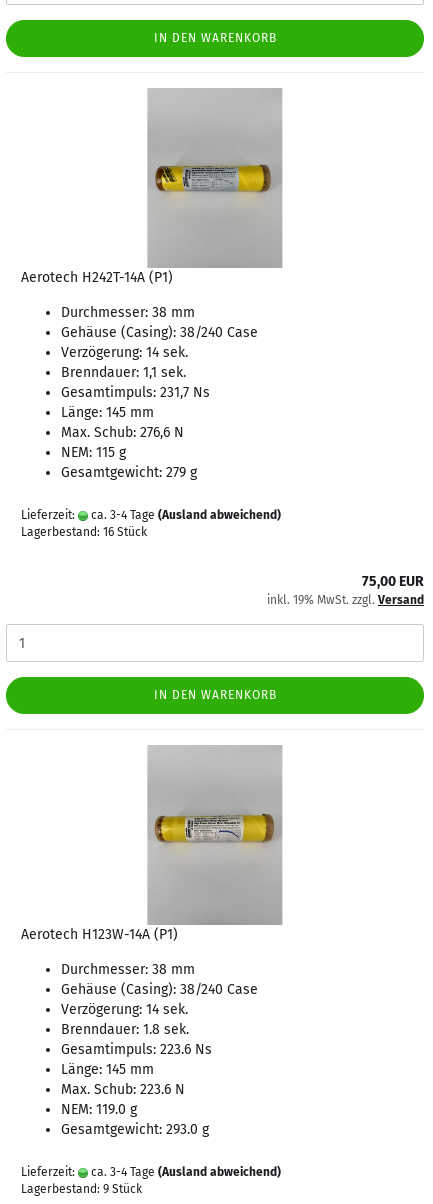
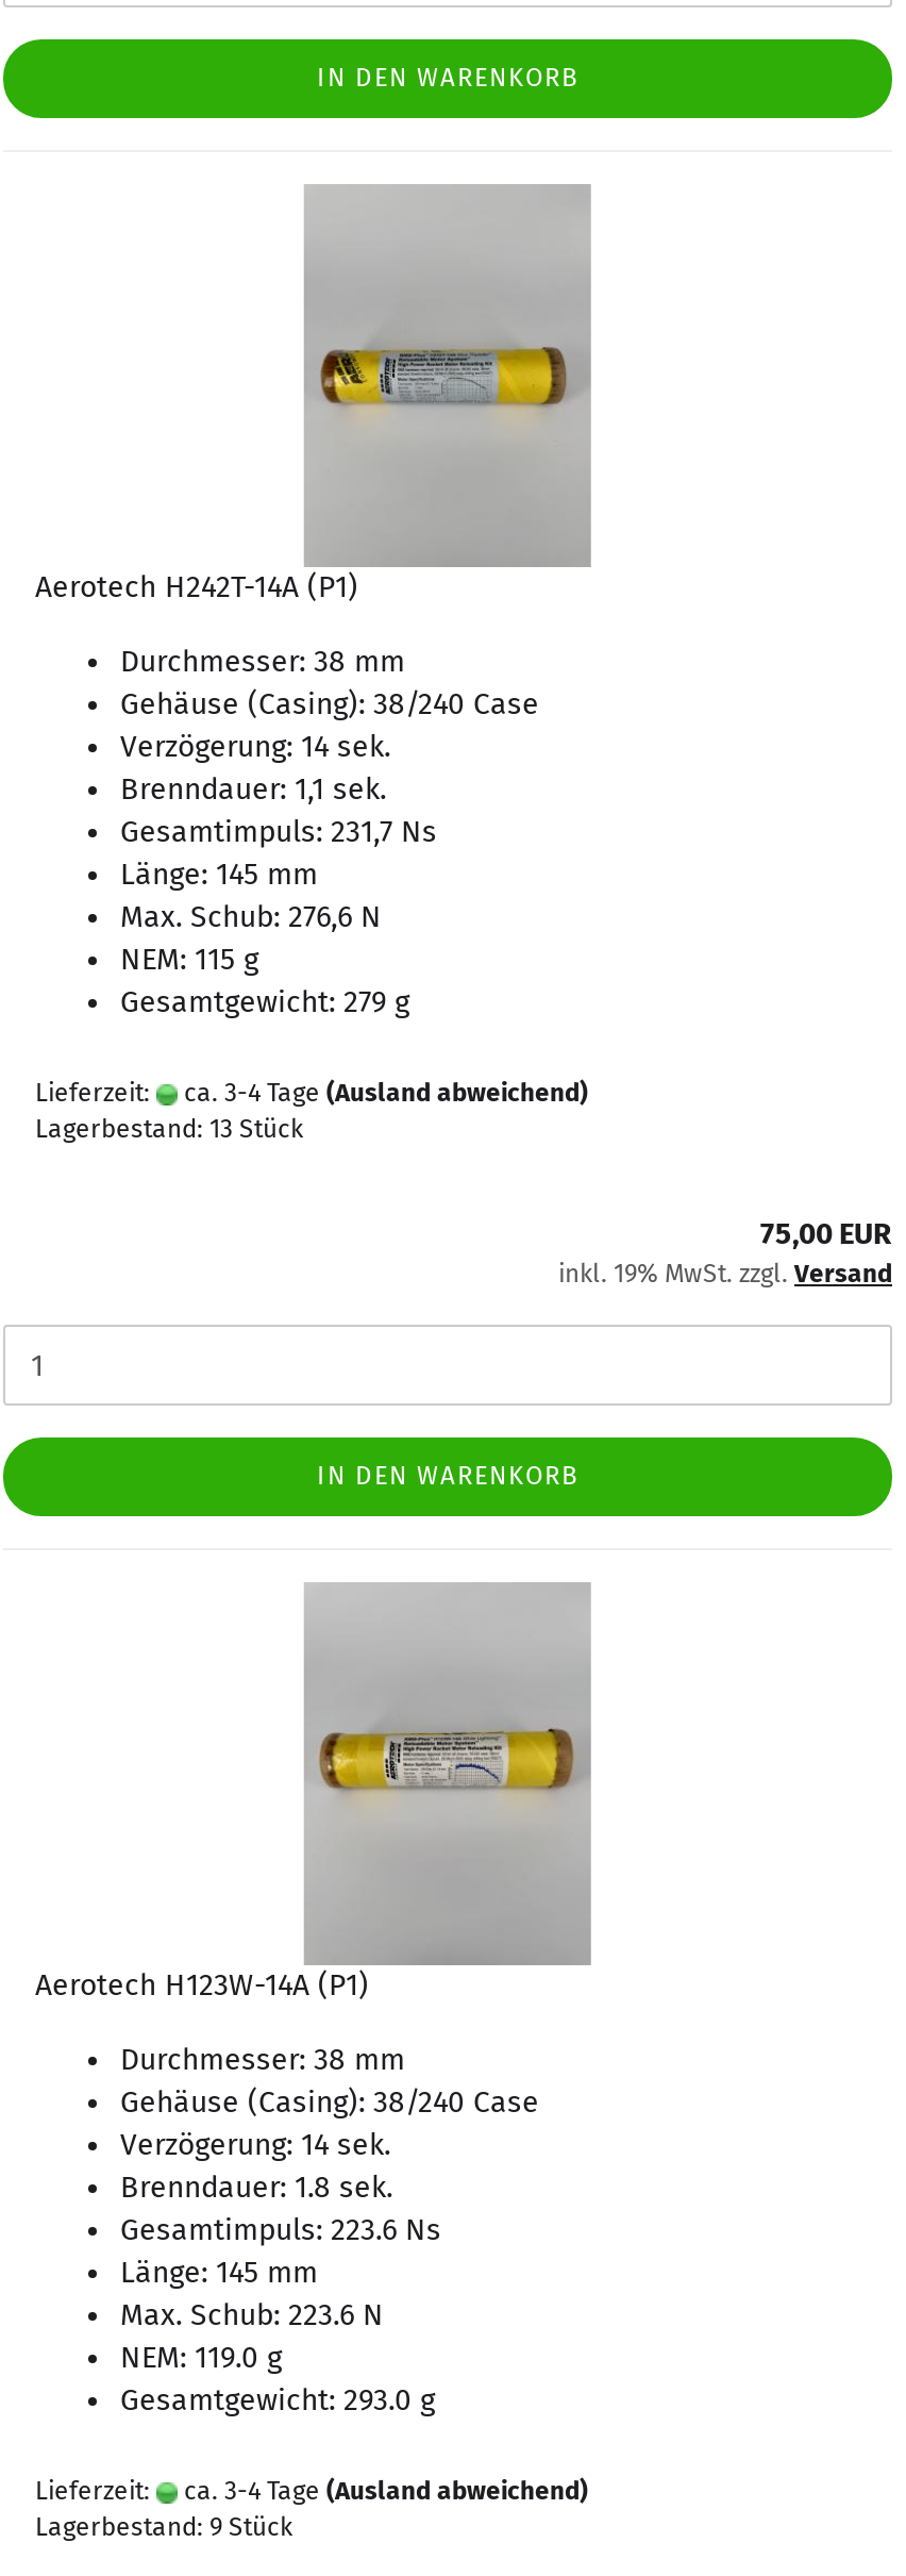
- Lagerbestand: 16 Stück
+ Lagerbestand: 13 Stück
